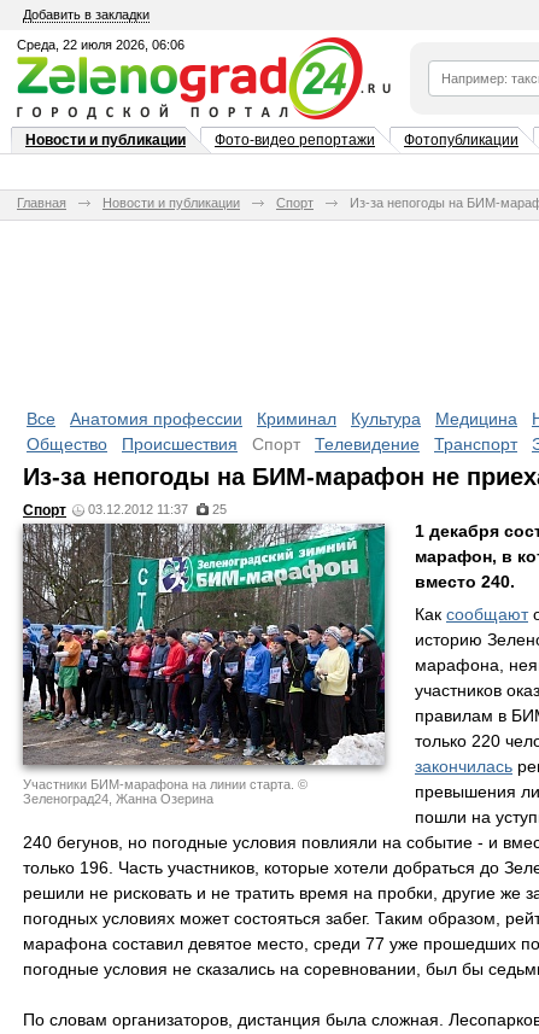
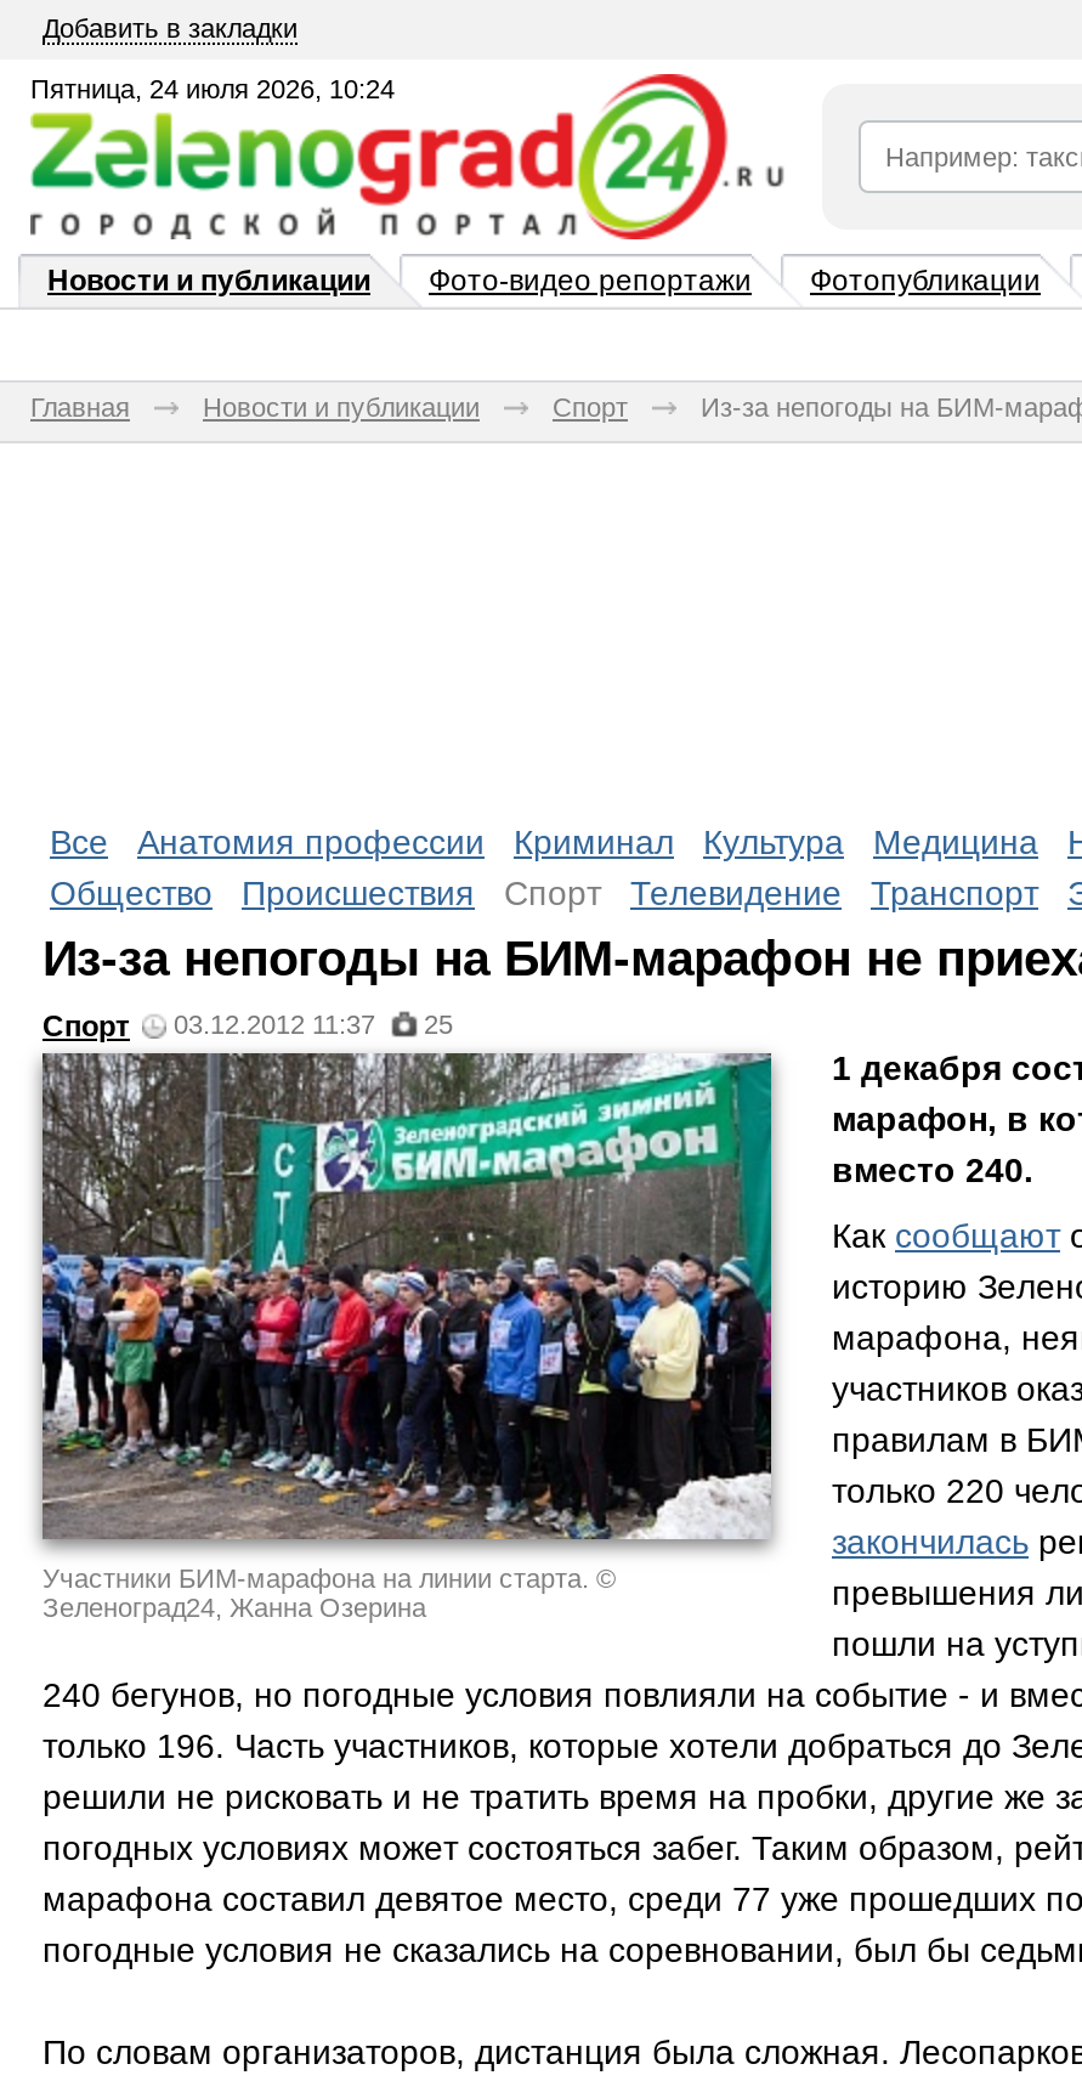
- Среда, 22 июля 2026, 06:06
+ Пятница, 24 июля 2026, 10:24
